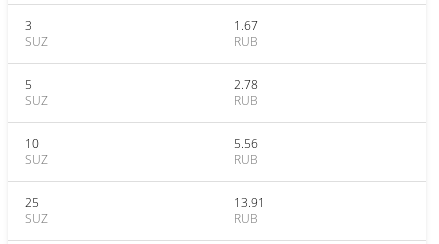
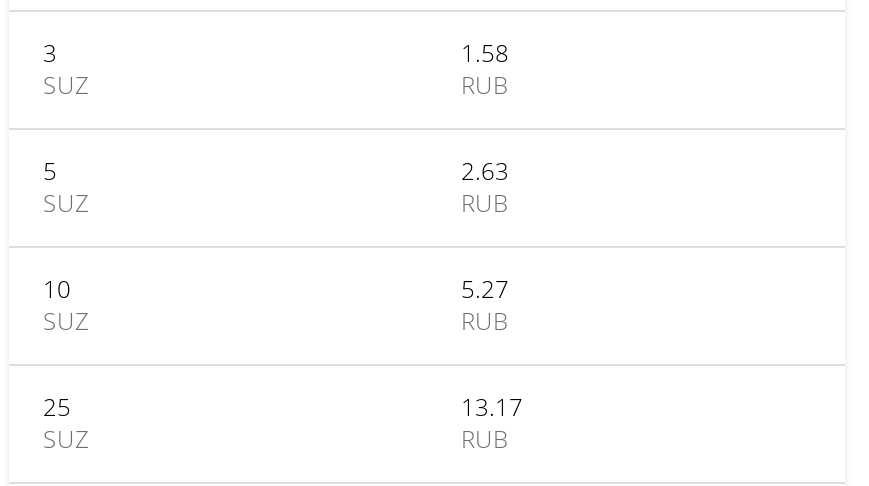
- 1.67
+ 1.58

- 2.78
+ 2.63

- 5.56
+ 5.27

- 13.91
+ 13.17
